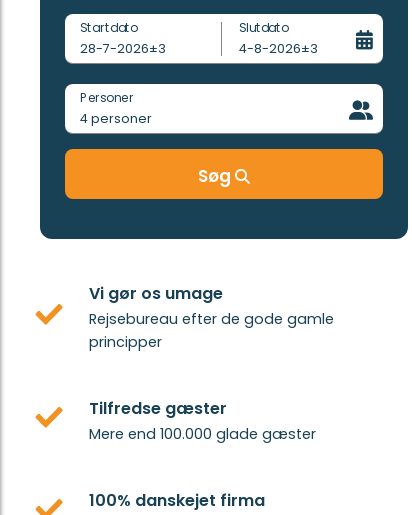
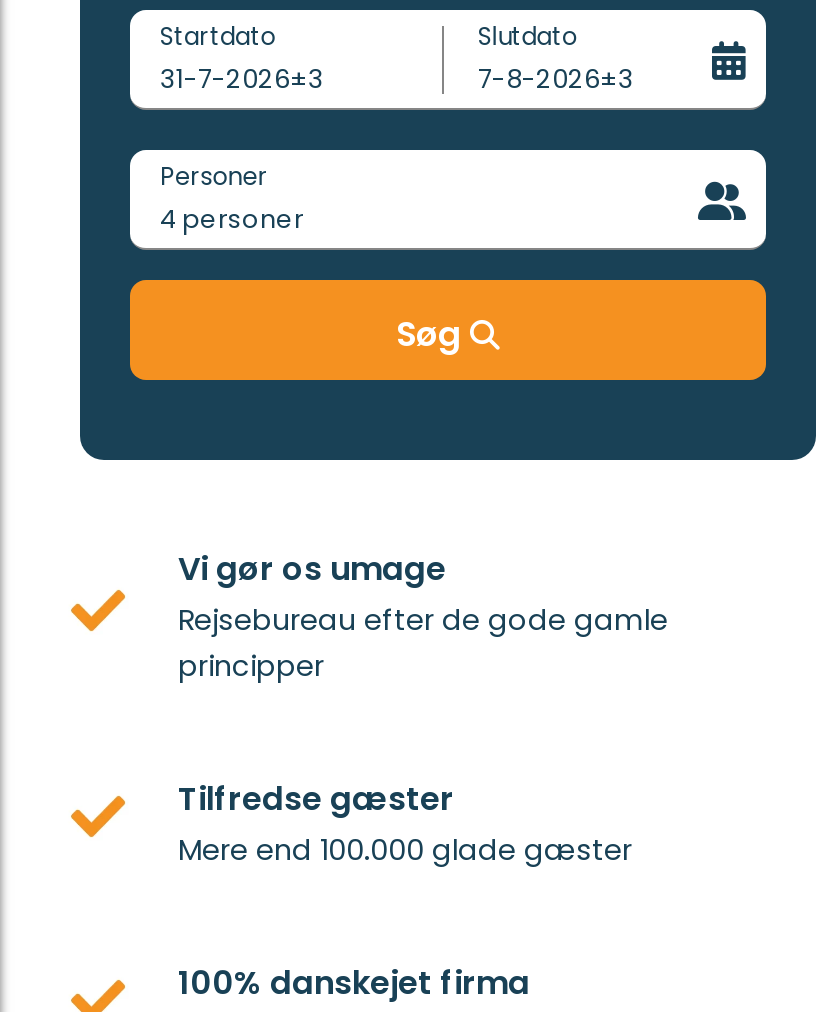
- 28-7-2026±3
+ 31-7-2026±3

- 4-8-2026±3
+ 7-8-2026±3
